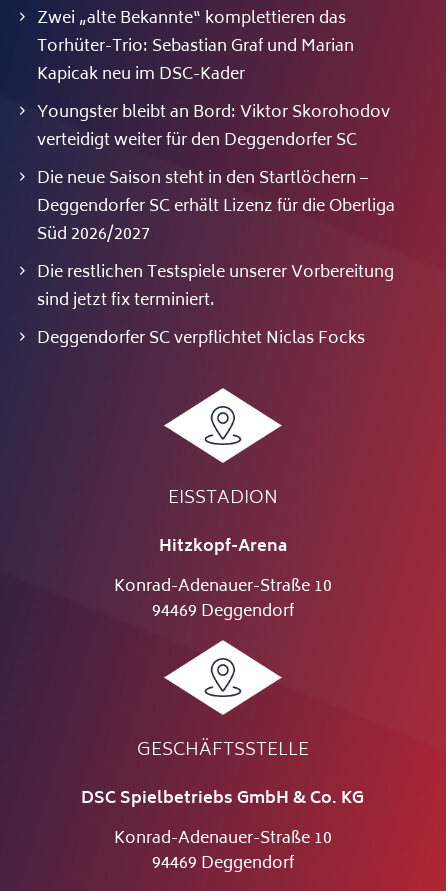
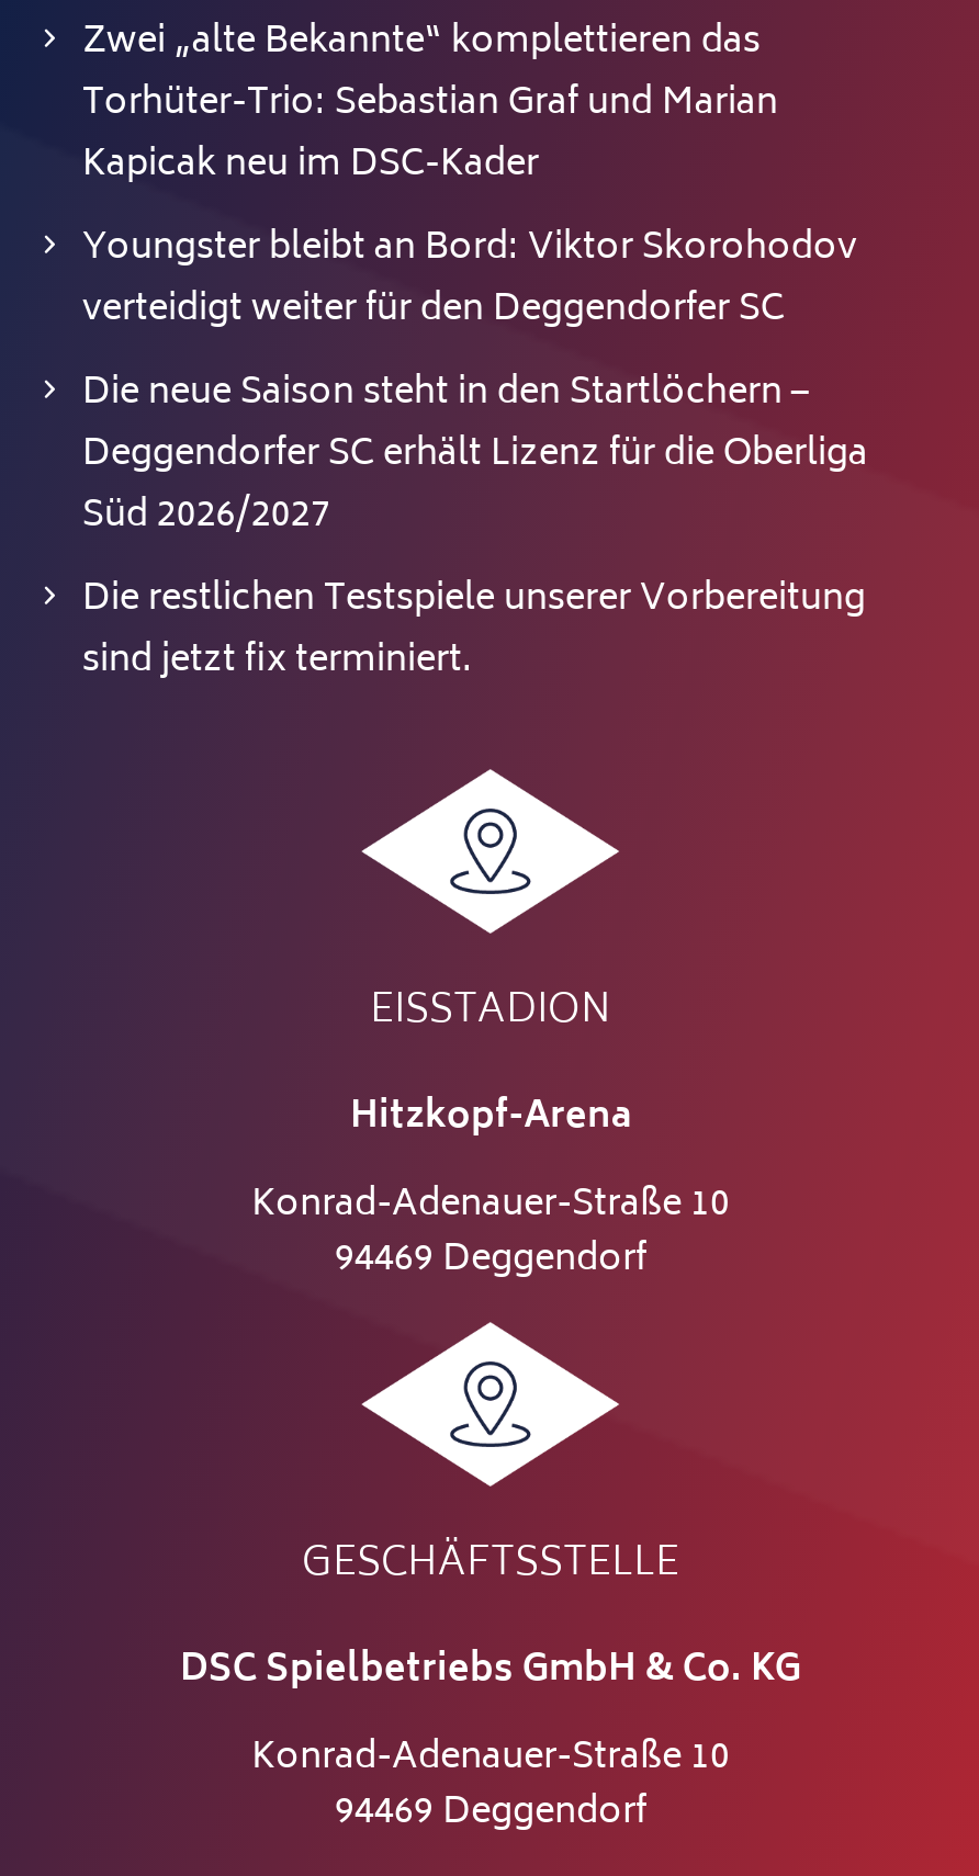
- Deggendorfer SC verpflichtet Niclas Focks
